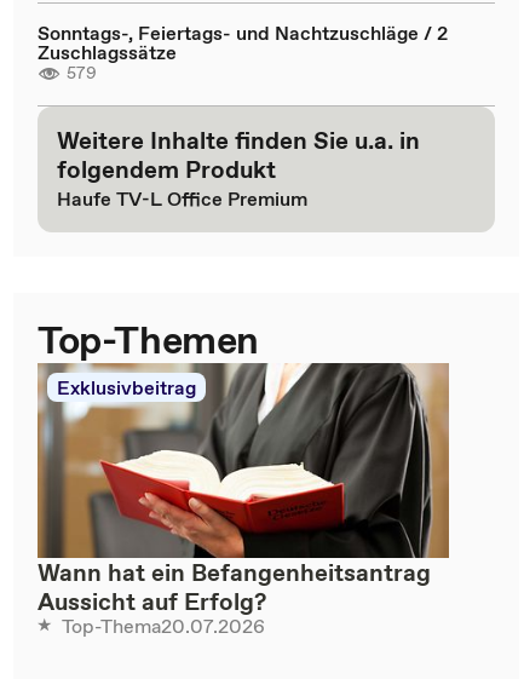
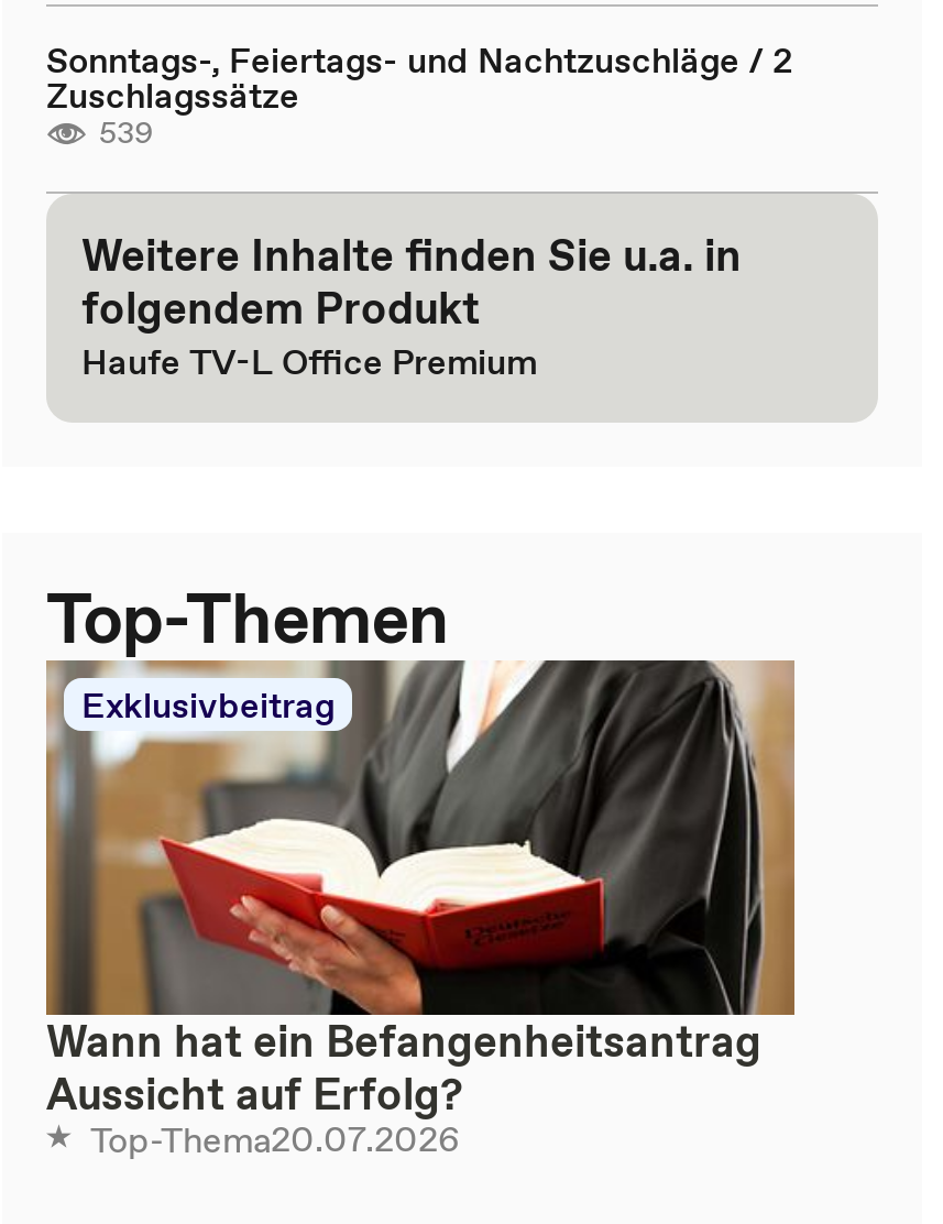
- 579
+ 539
